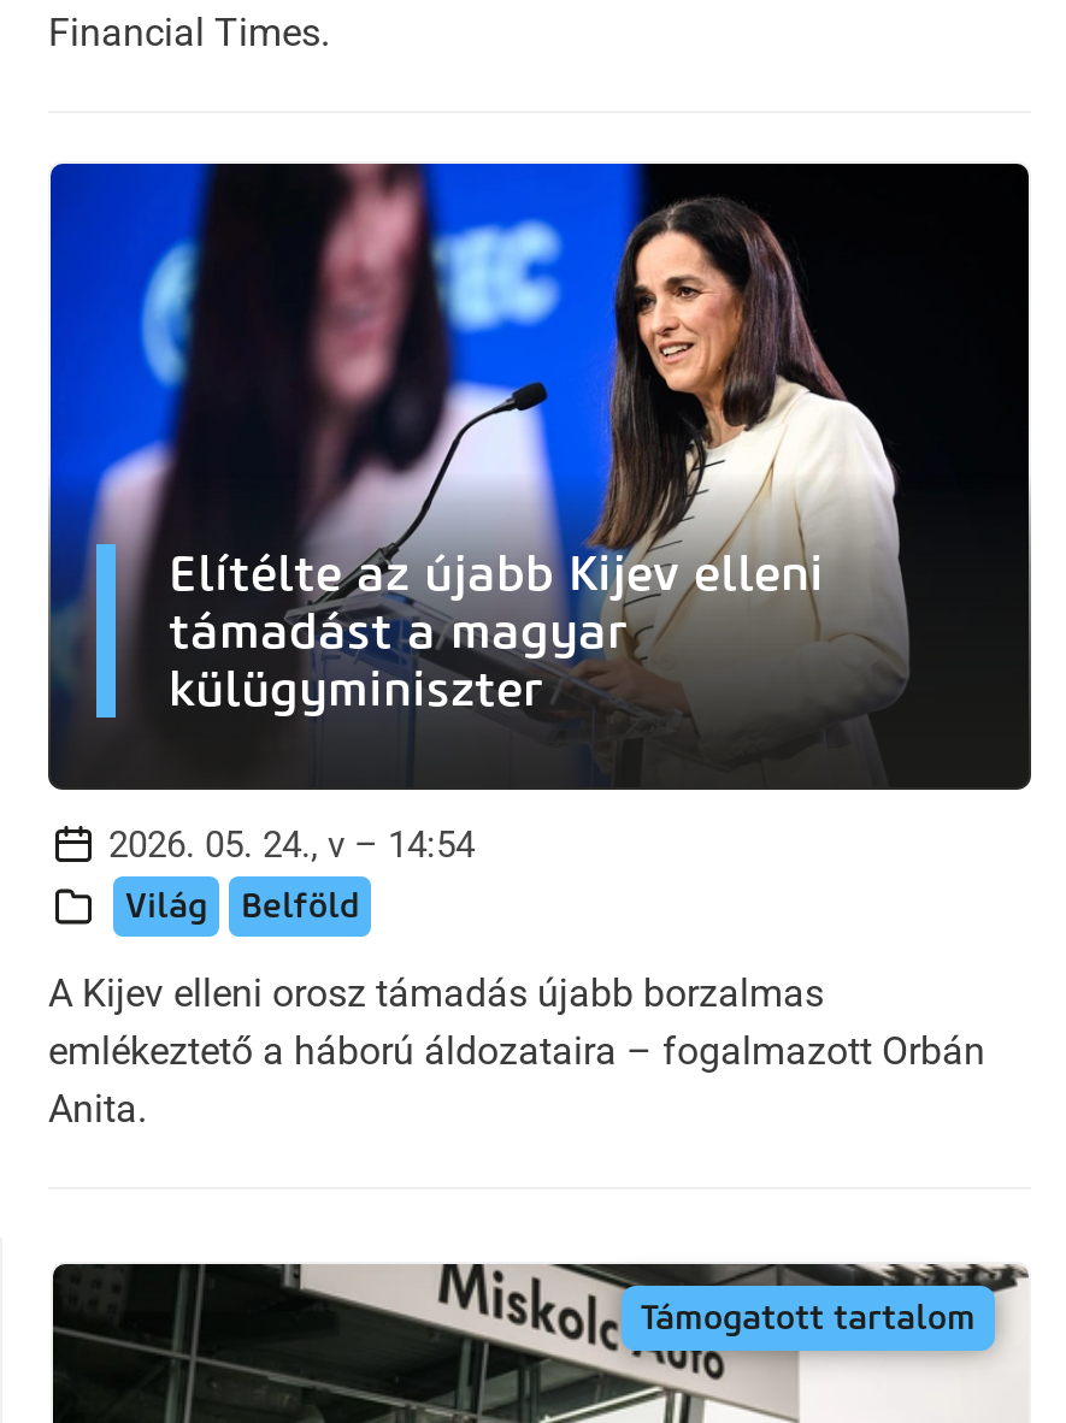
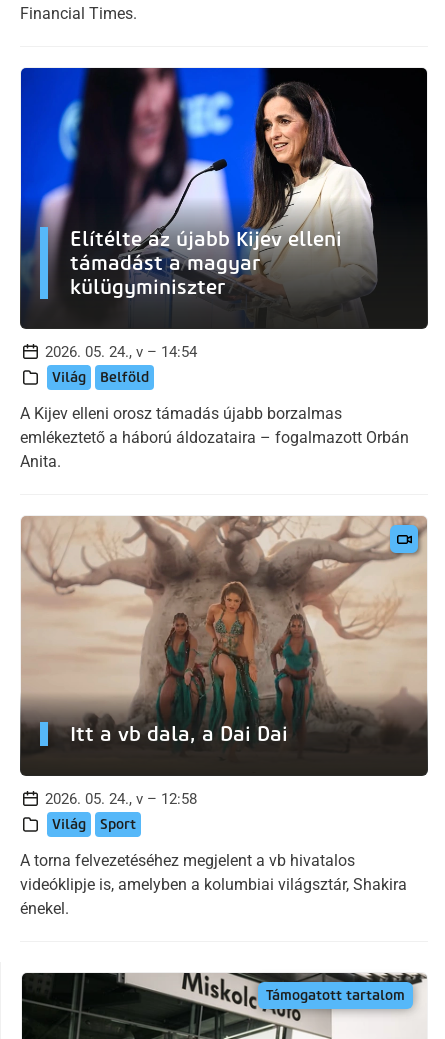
+ [image]
+ Itt a vb dala, a Dai Dai
+ 2026. 05. 24., v – 12:58
+ Világ
+ Sport
+ A torna felvezetéséhez megjelent a vb hivatalos
+ videóklipje is, amelyben a kolumbiai világsztár, Shakira
+ énekel.
